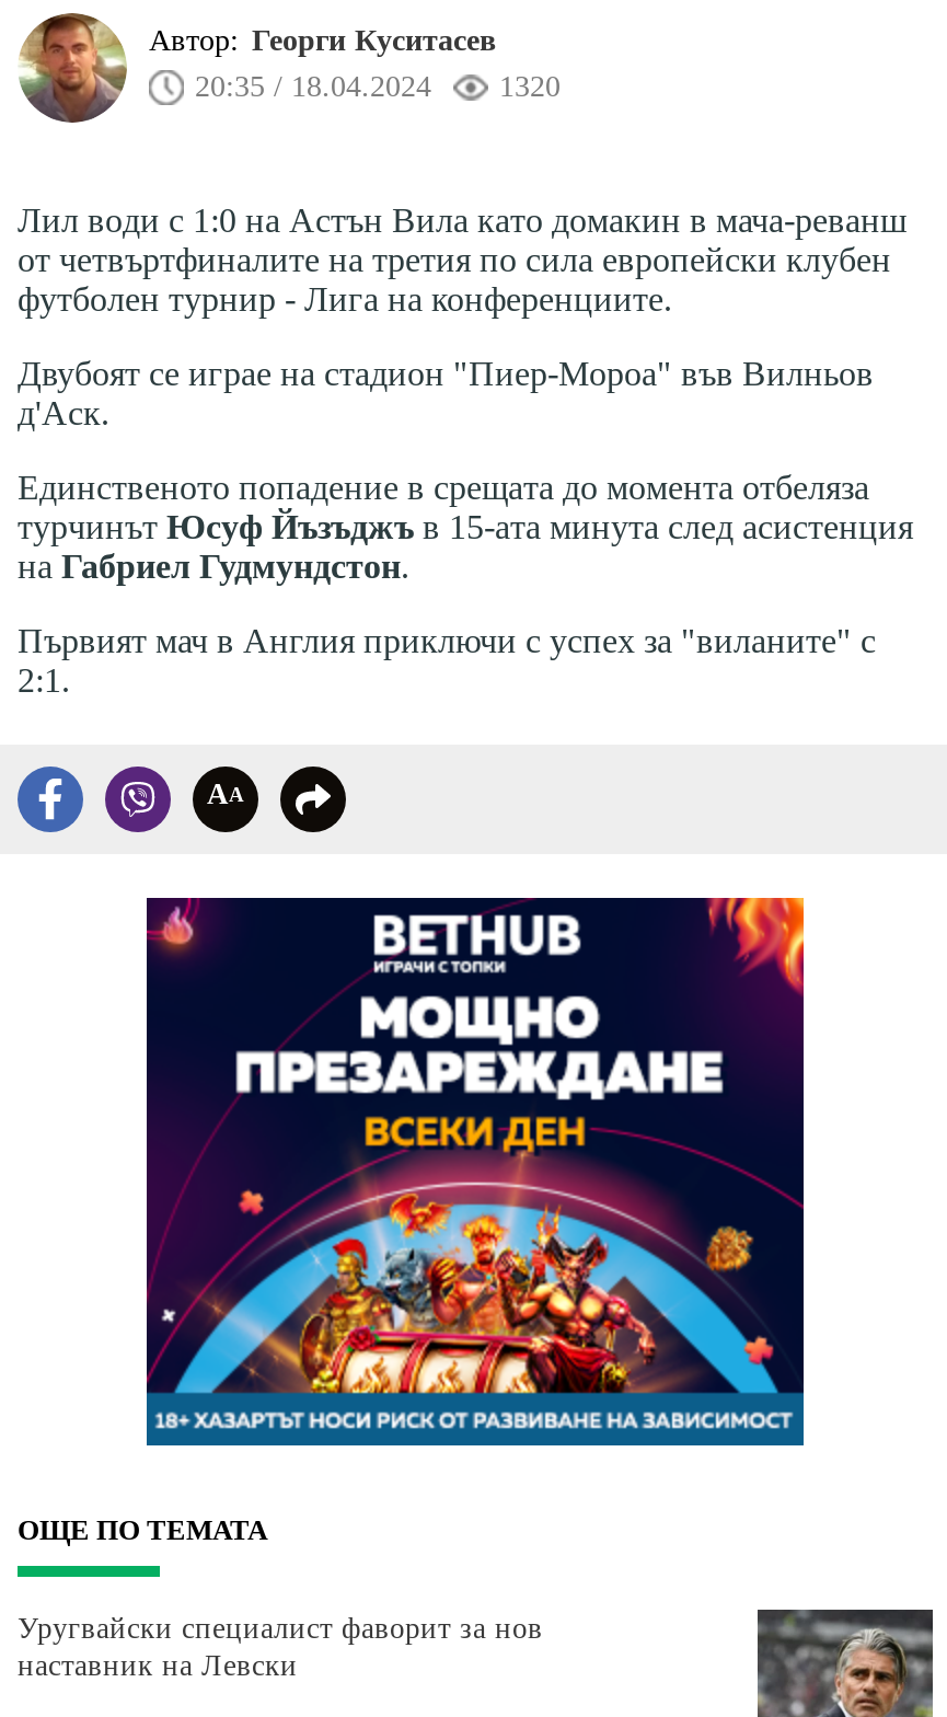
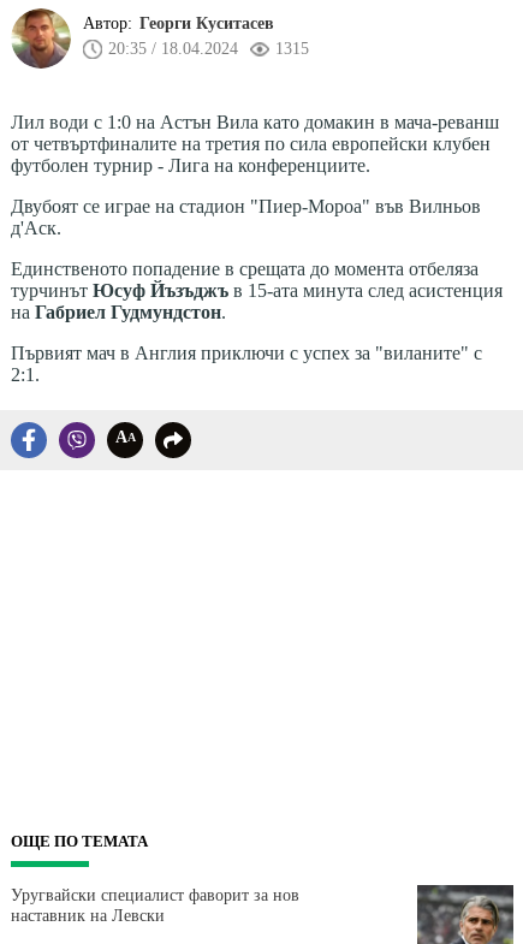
- 1320
+ 1315

- [image]
